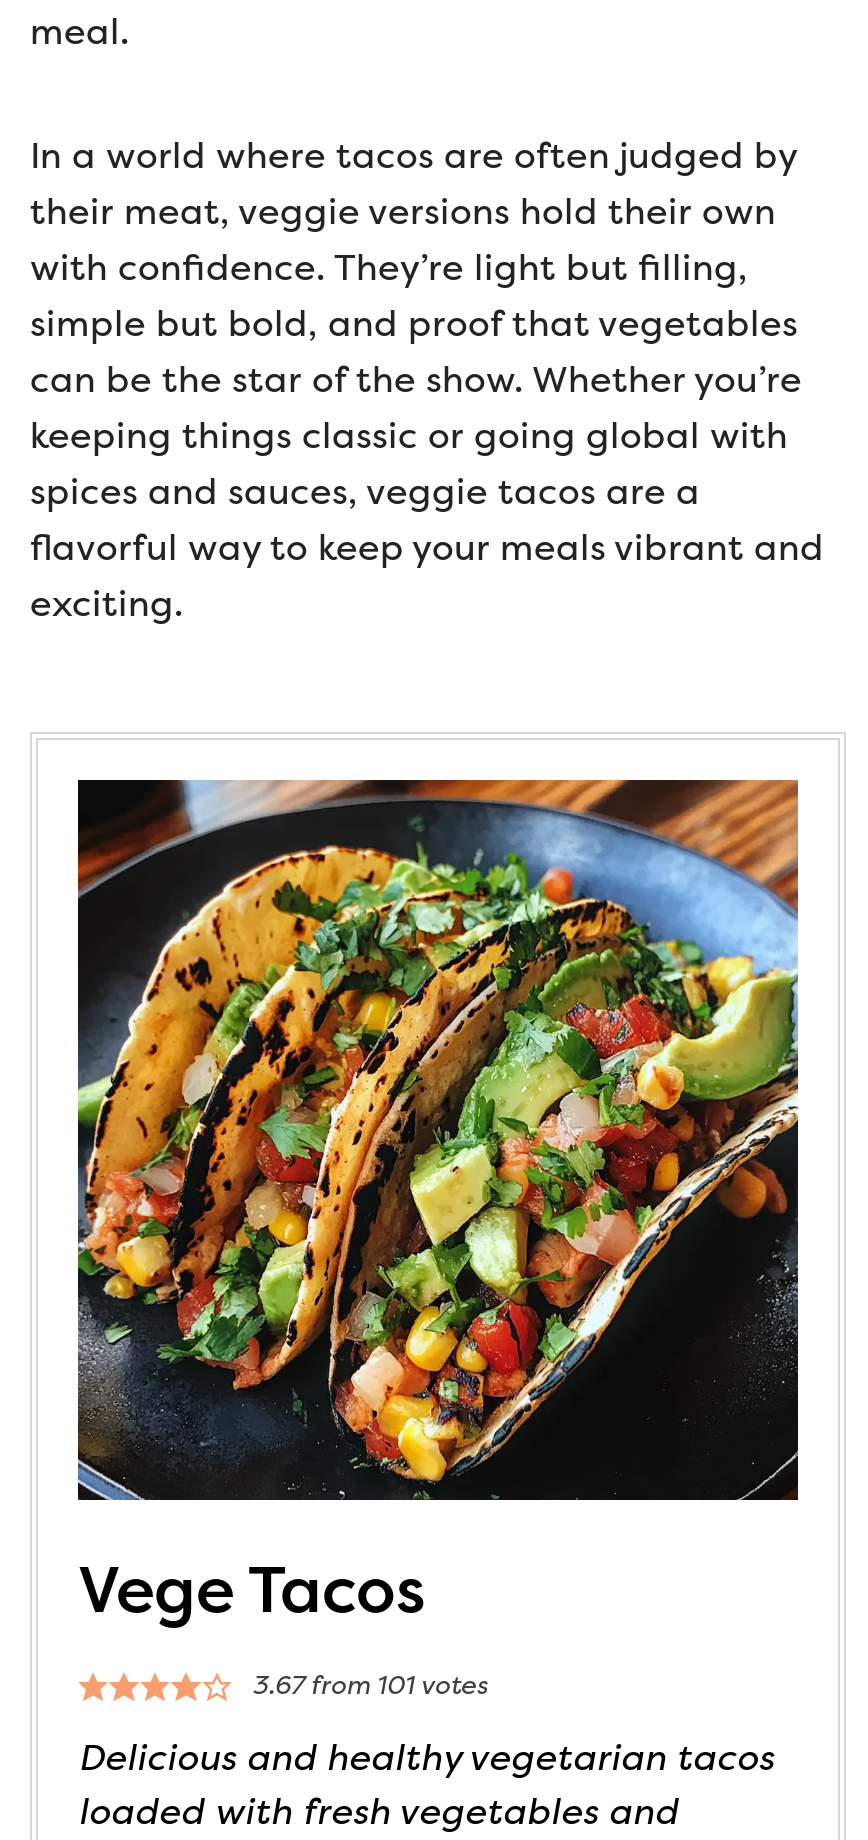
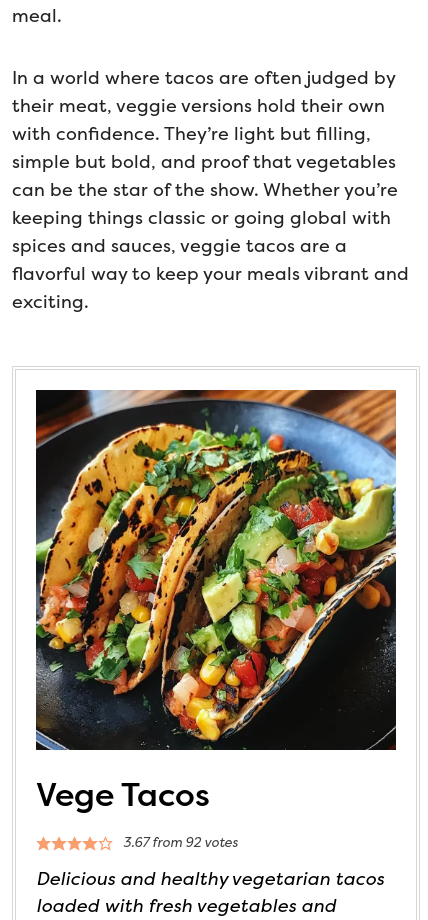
- 3.67 from 101 votes
+ 3.67 from 92 votes
